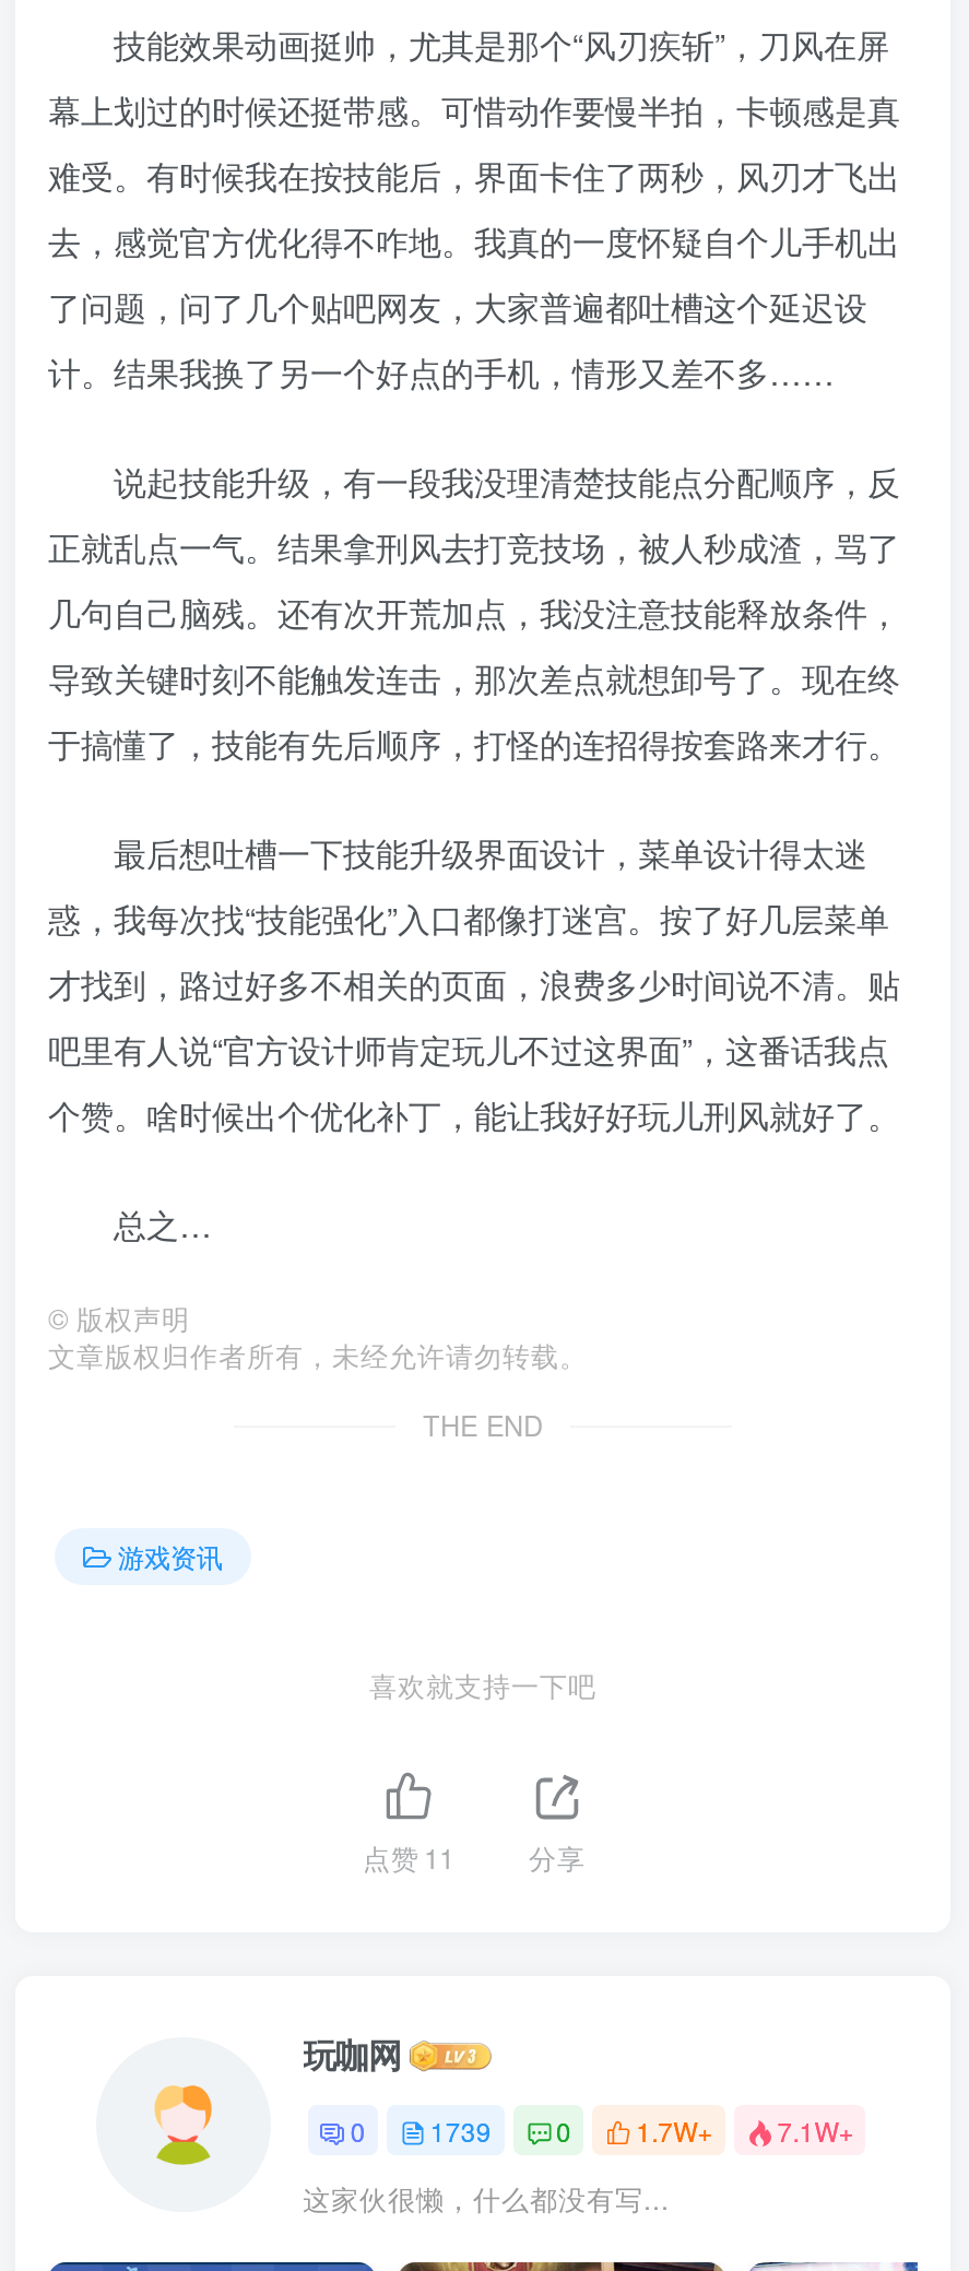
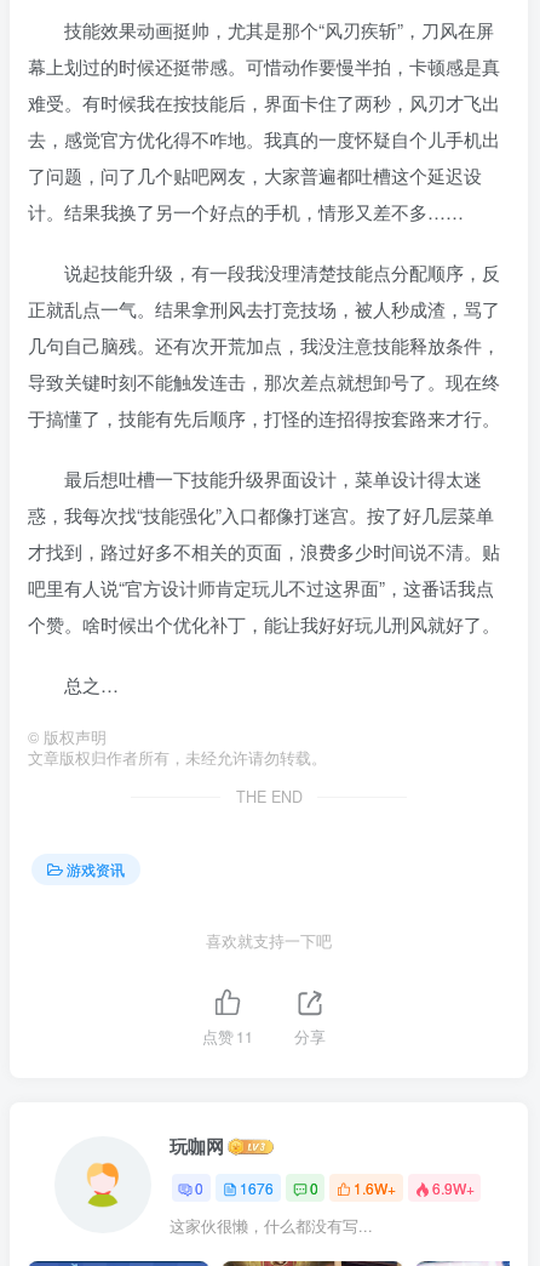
- 1739
+ 1676

- 1.7W+
- 7.1W+
+ 1.6W+
+ 6.9W+
